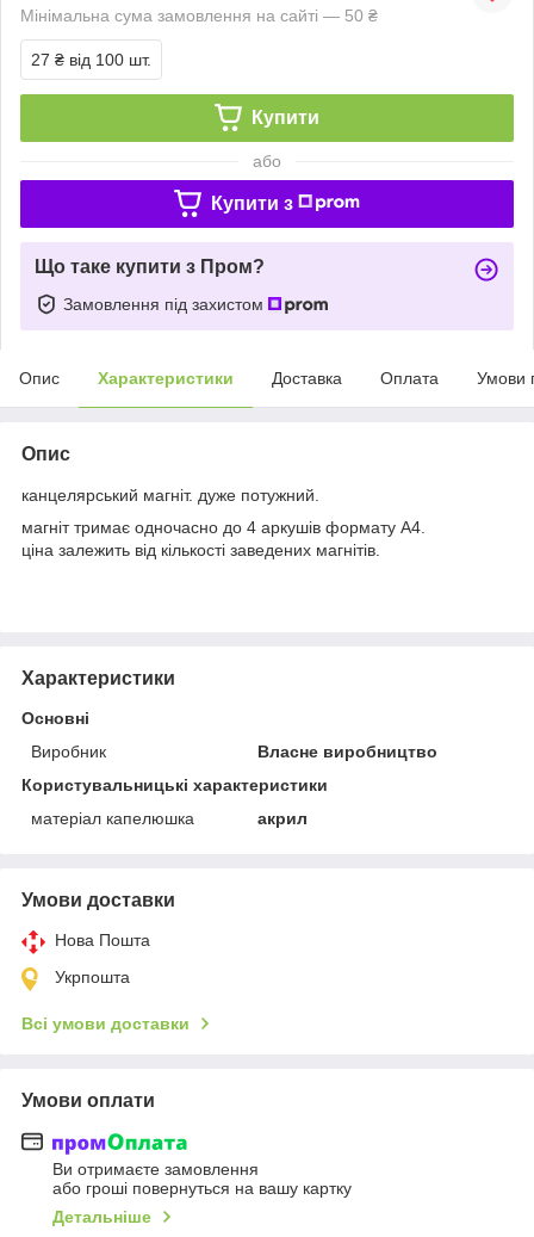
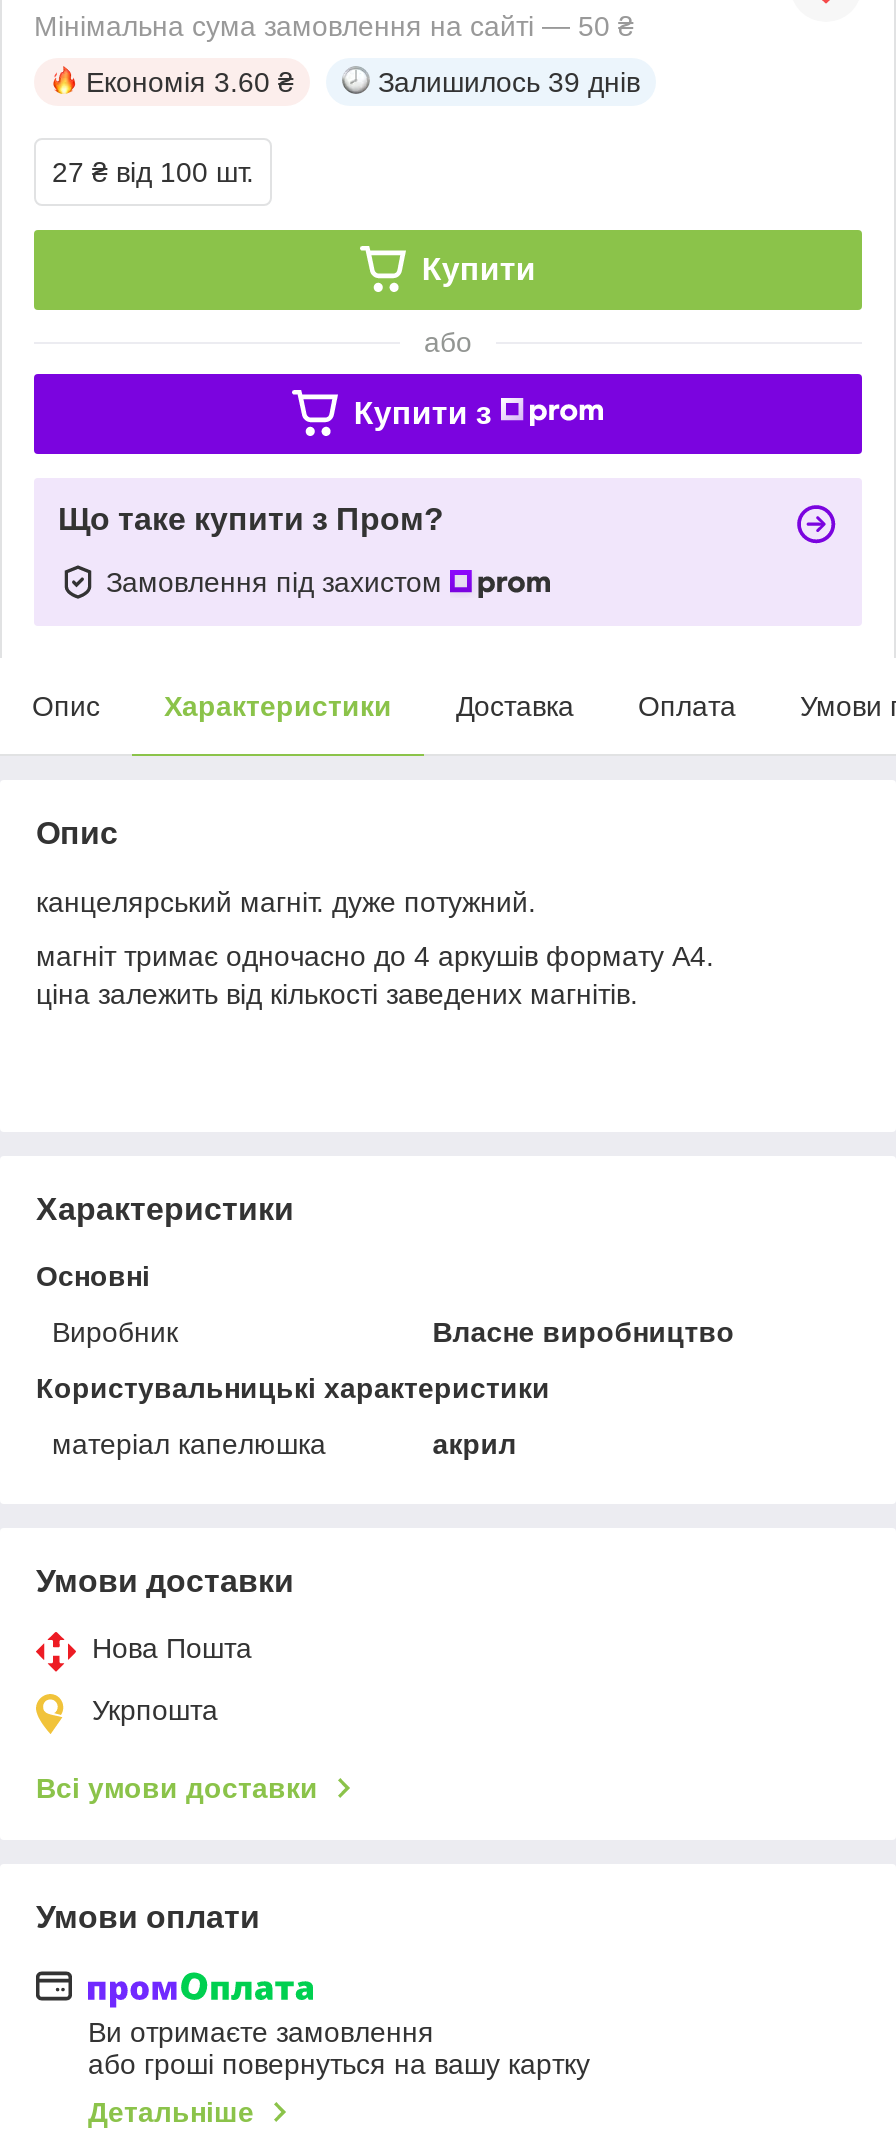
+ Економія 3.60 ₴
+ Залишилось 39 днів
